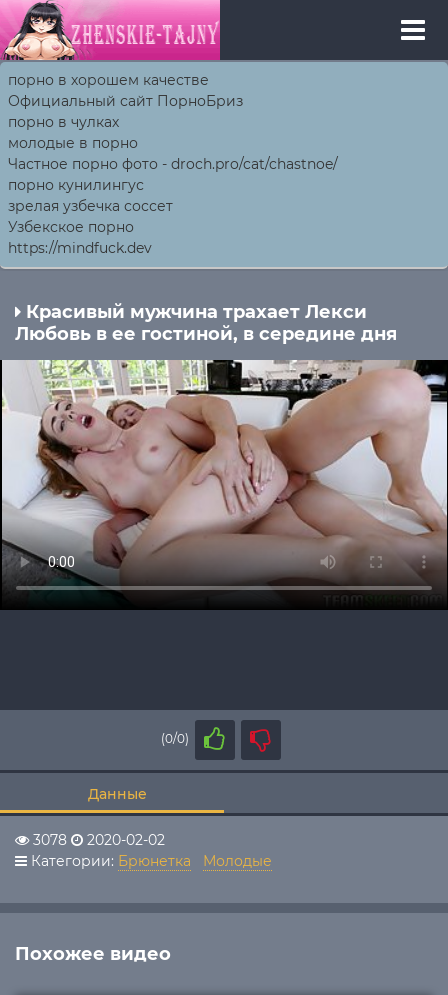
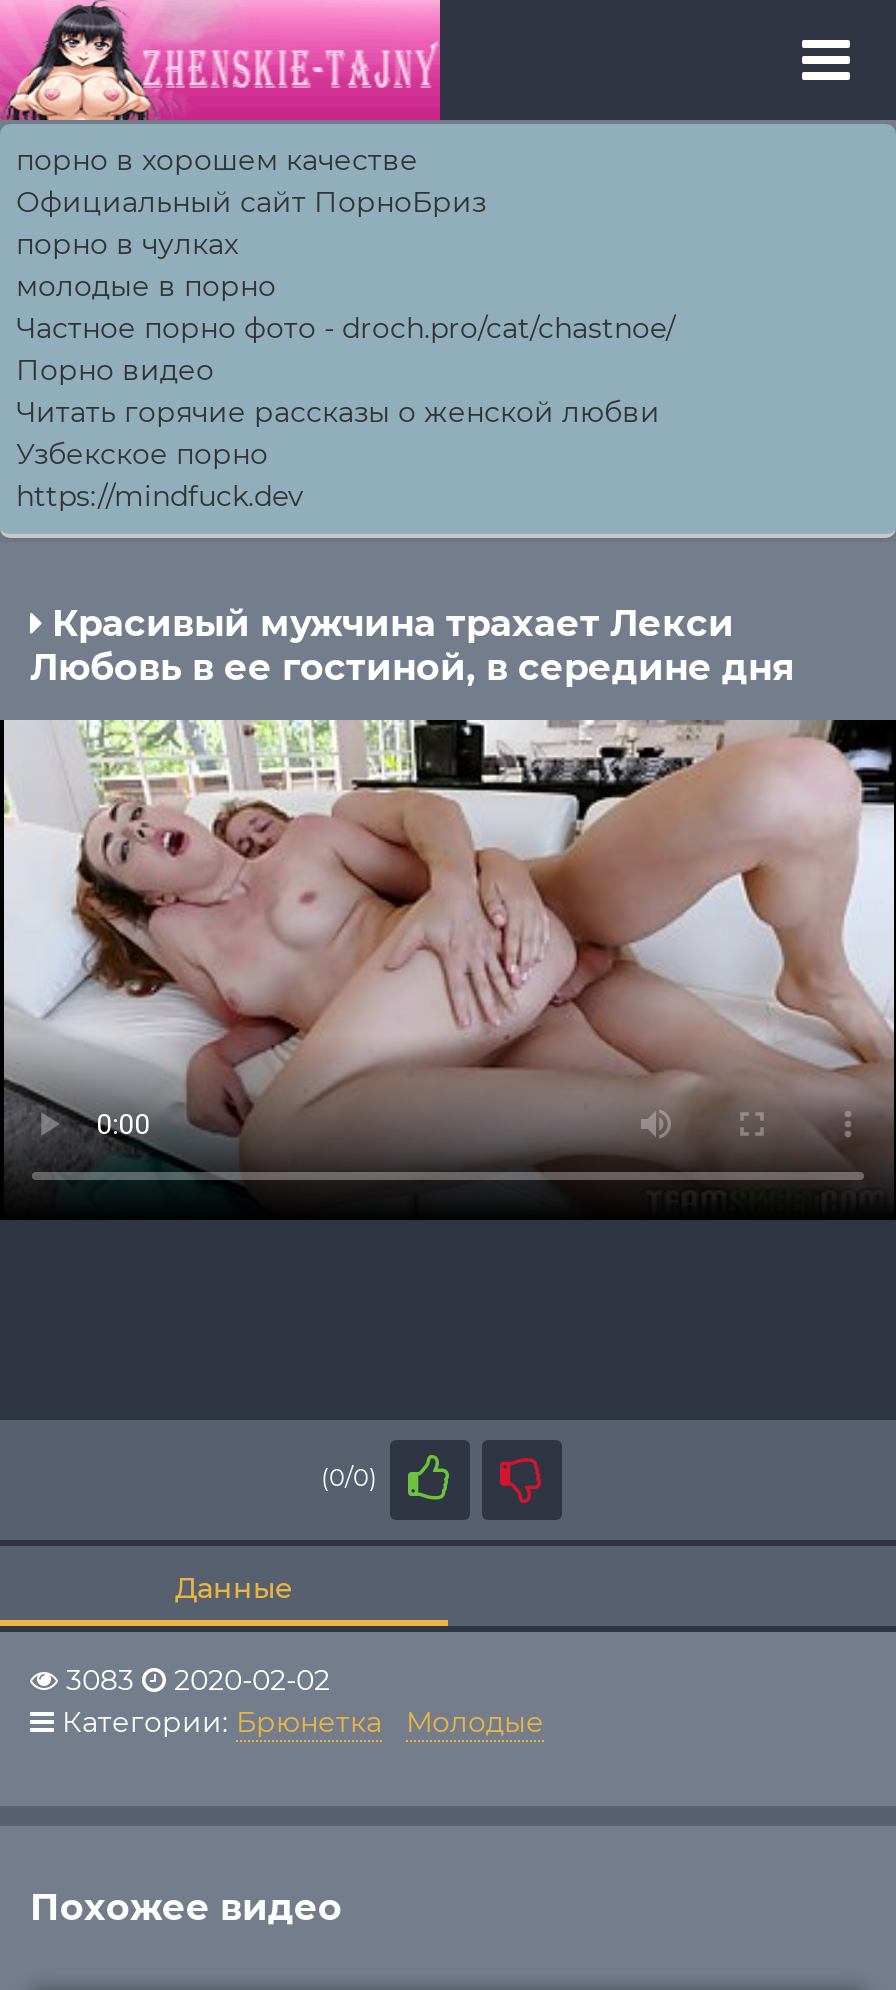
- порно кунилингус
- зрелая узбечка соссет
+ Порно видео
+ Читать горячие рассказы о женской любви

- 3078 2020-02-02
+ 3083 2020-02-02
